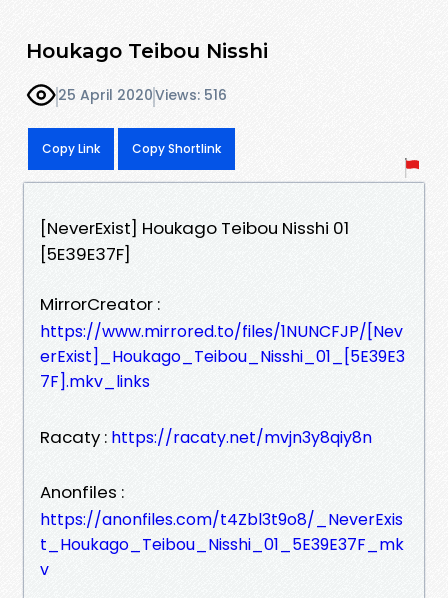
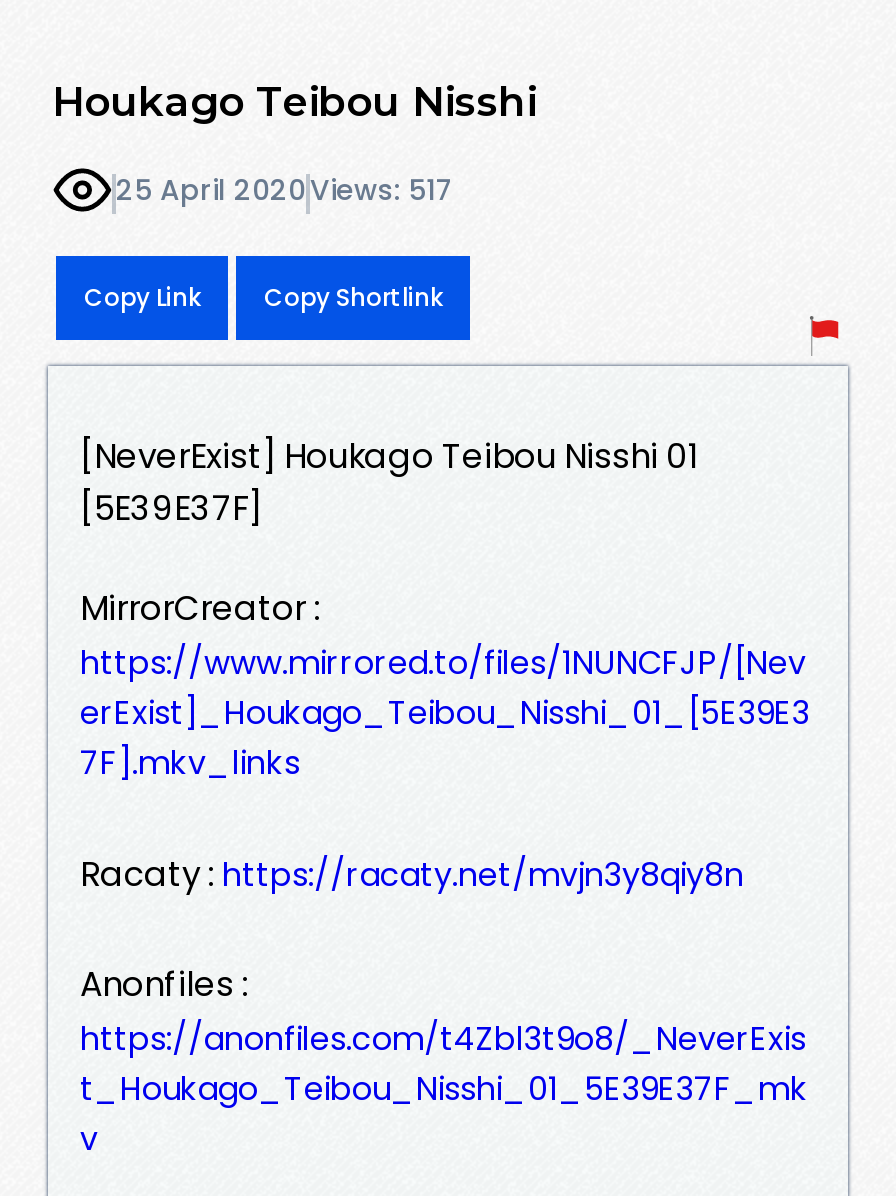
- 25 April 2020 Views: 516
+ 25 April 2020 Views: 517
